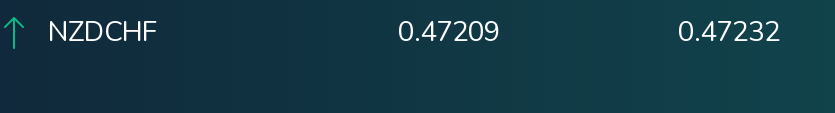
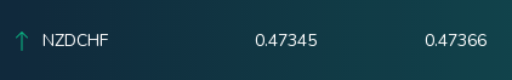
- 0.47209
+ 0.47345

- 0.47232
+ 0.47366
